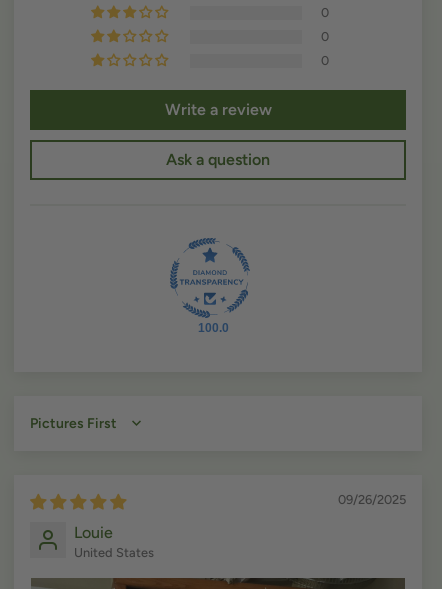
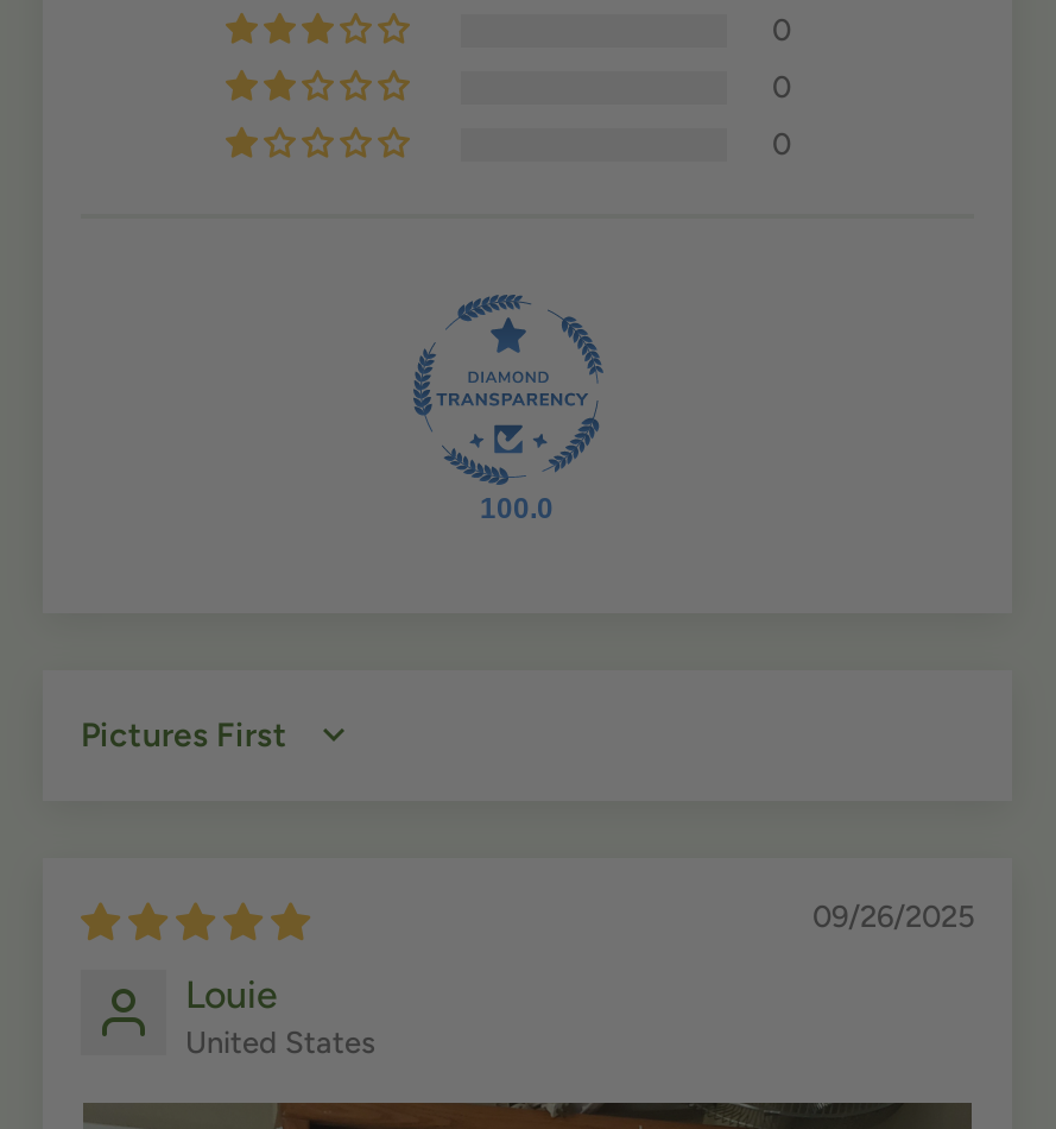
- Write a review
- Ask a question
